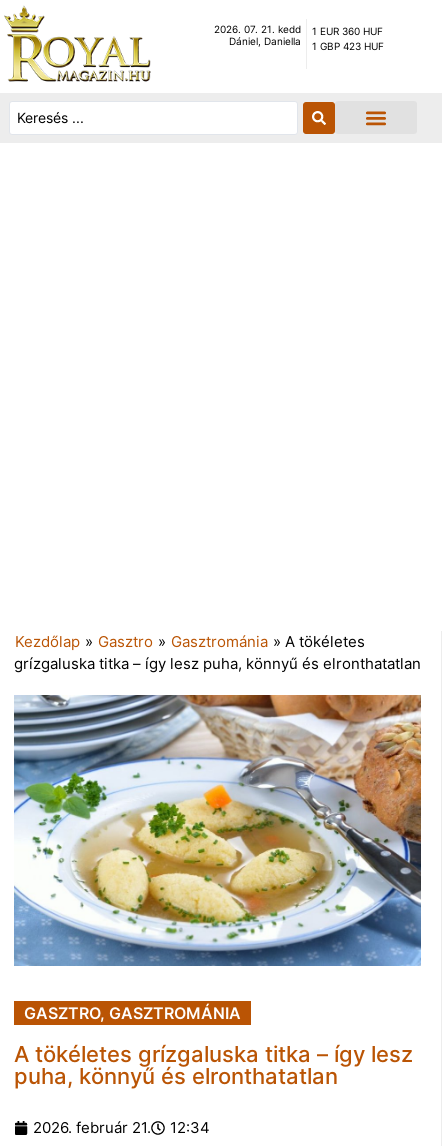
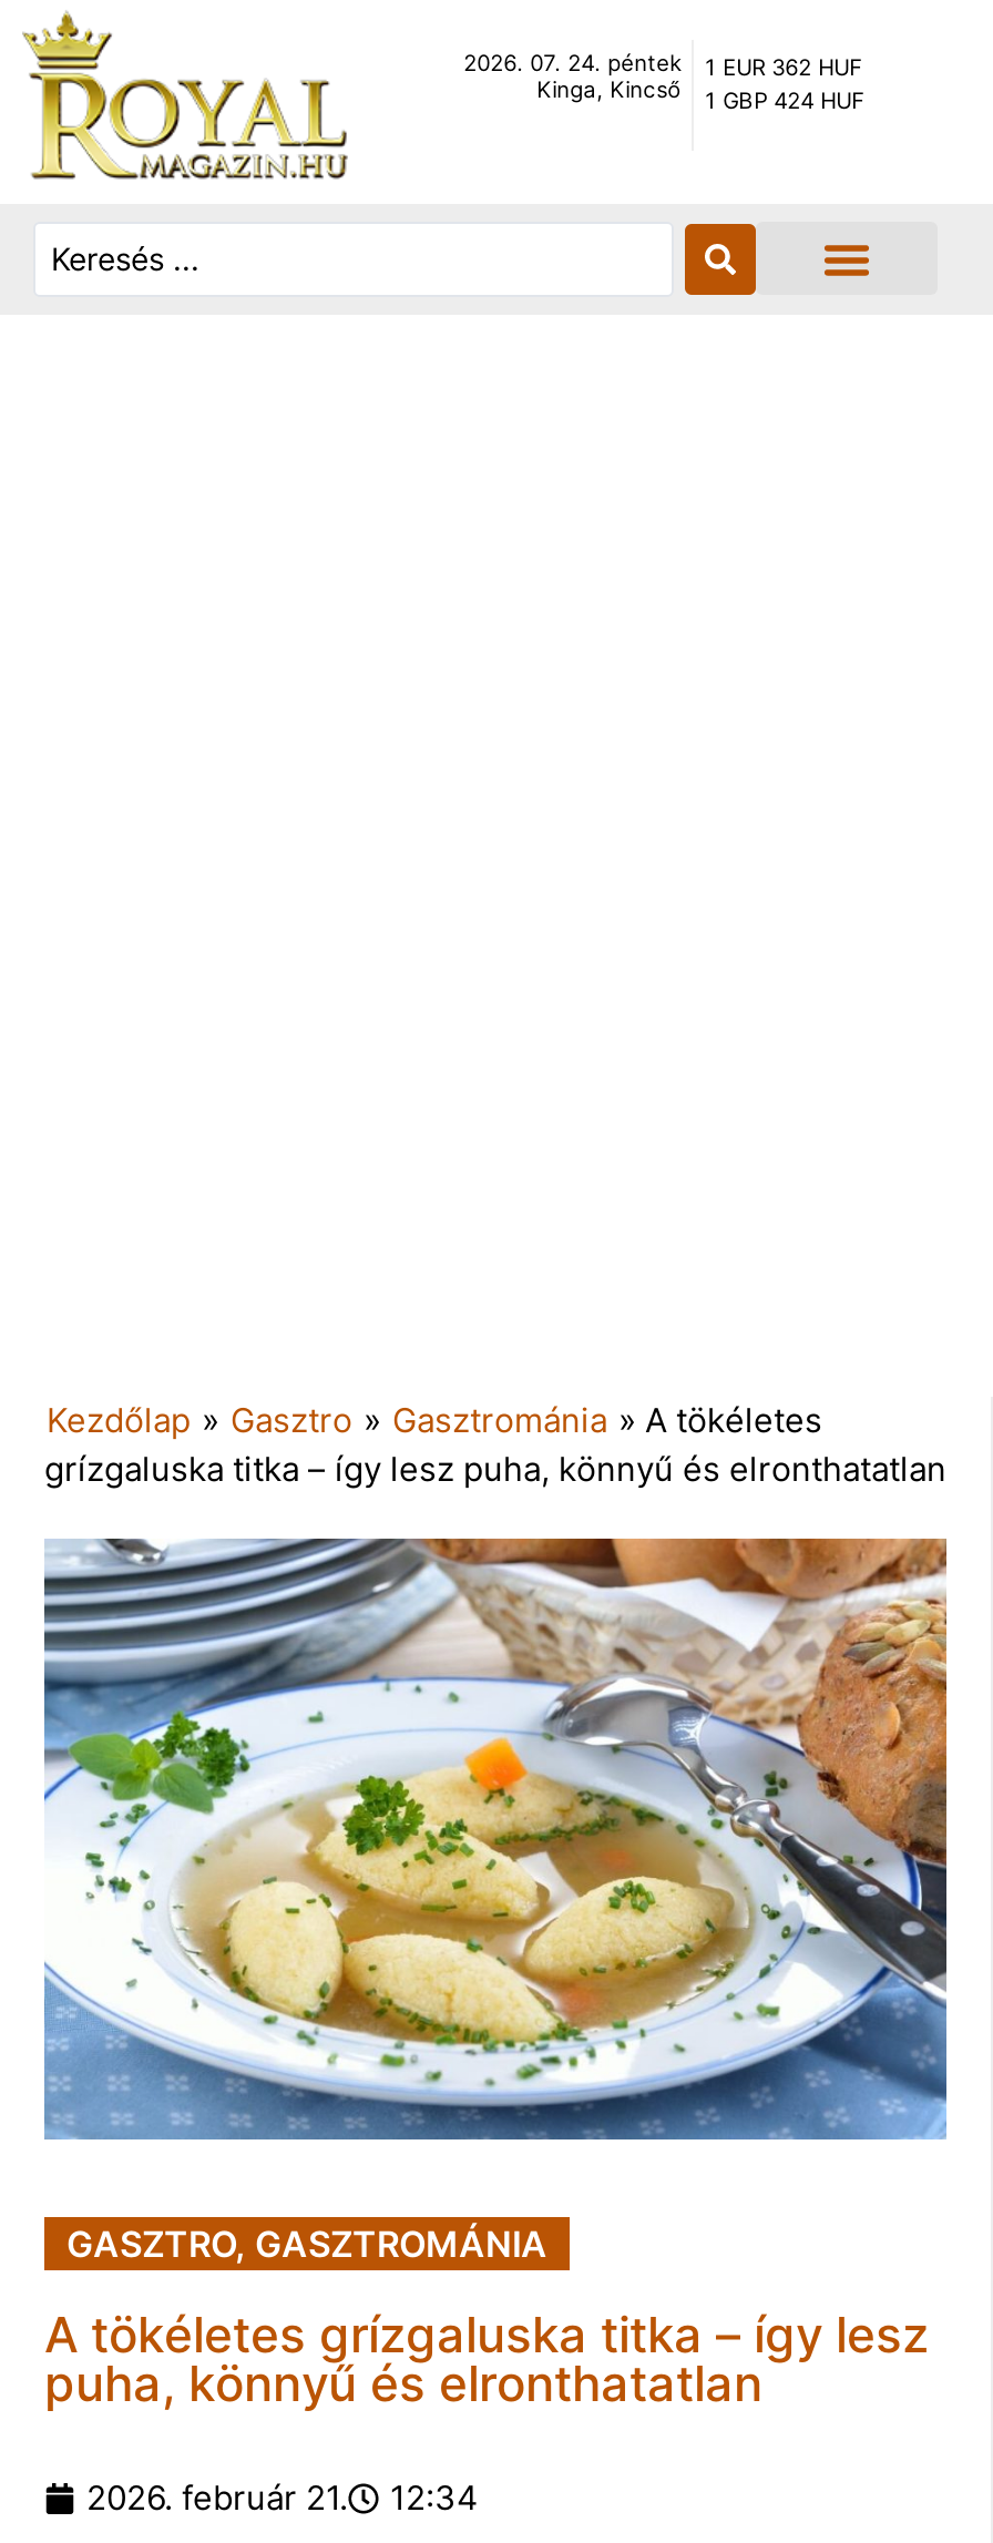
- 2026. 07. 21. kedd
- Dániel, Daniella
+ 2026. 07. 24. péntek
+ Kinga, Kincső

- 1 EUR 360 HUF
- 1 GBP 423 HUF
+ 1 EUR 362 HUF
+ 1 GBP 424 HUF
